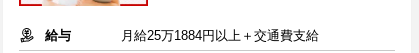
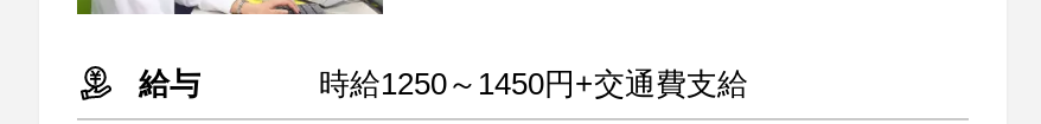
- 月給25万1884円以上＋交通費支給
+ 時給1250～1450円+交通費支給
